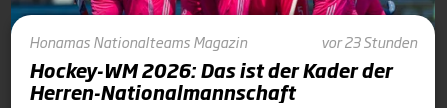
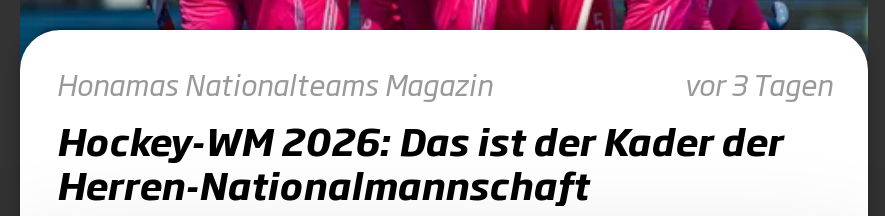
- vor 23 Stunden
+ vor 3 Tagen
